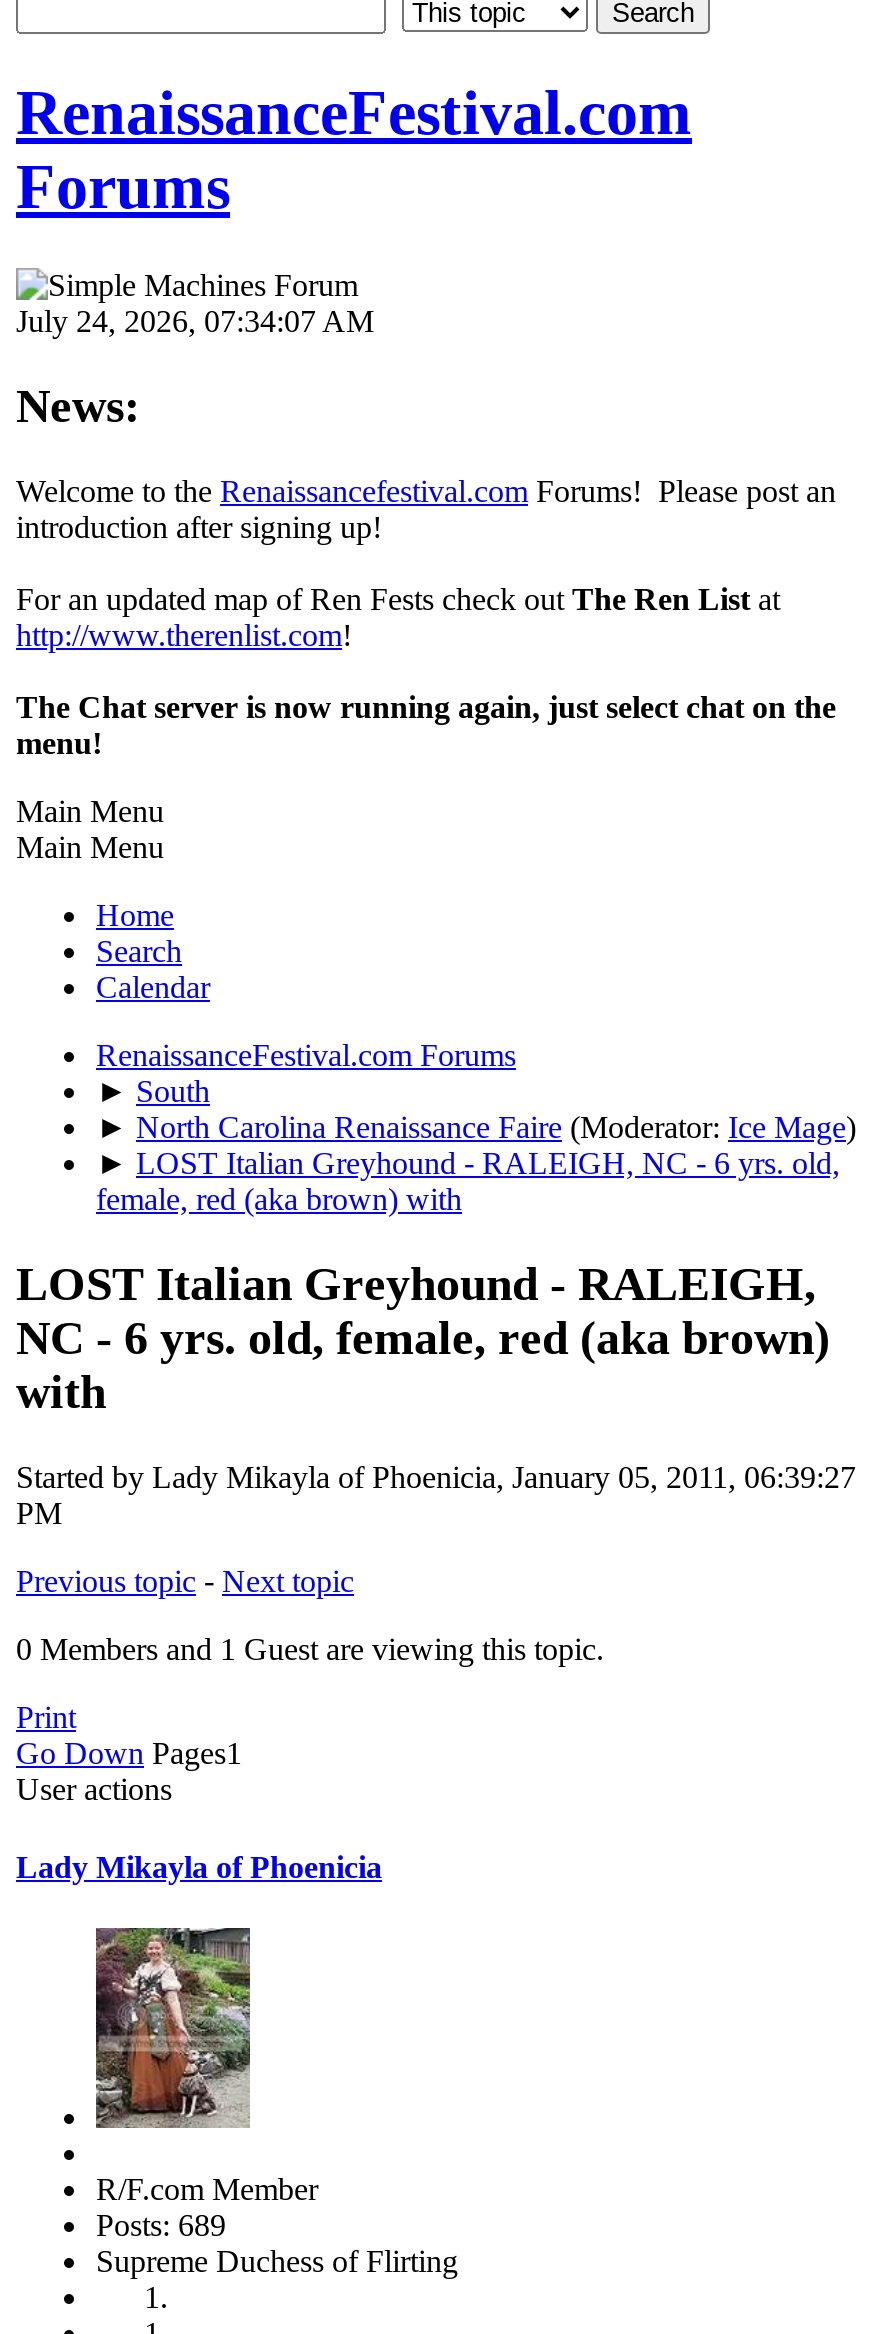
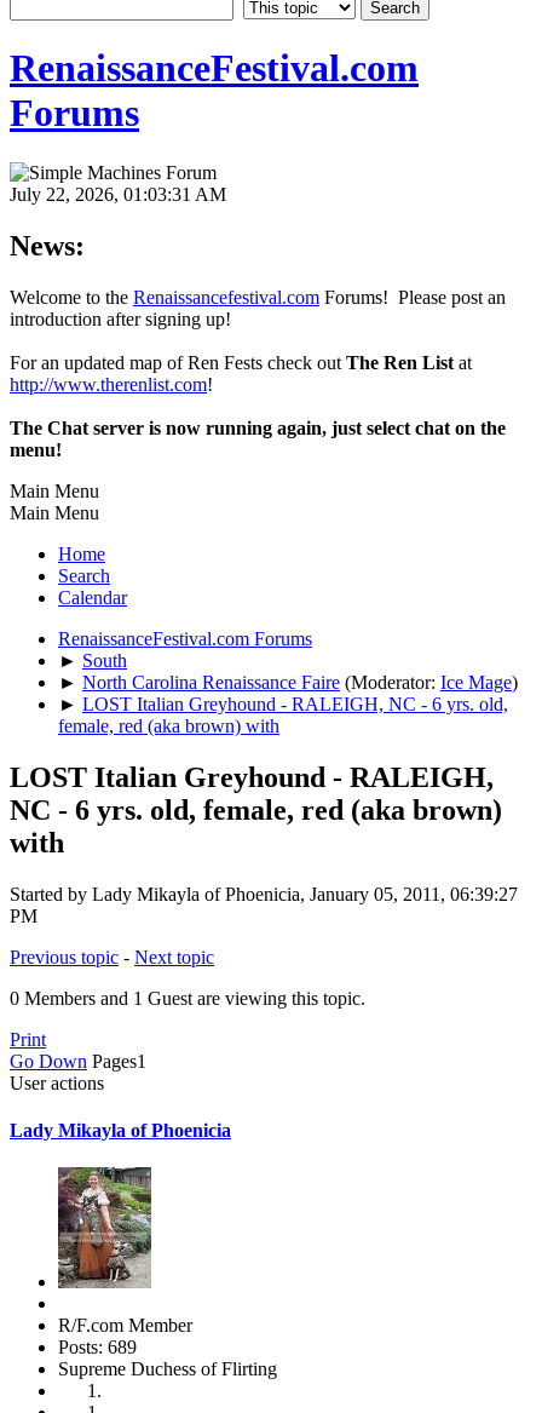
- July 24, 2026, 07:34:07 AM
+ July 22, 2026, 01:03:31 AM
